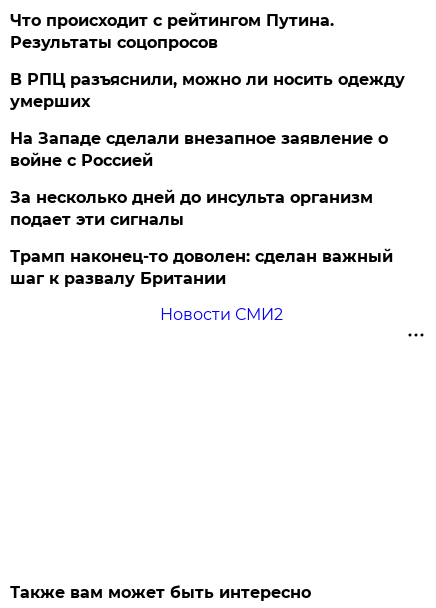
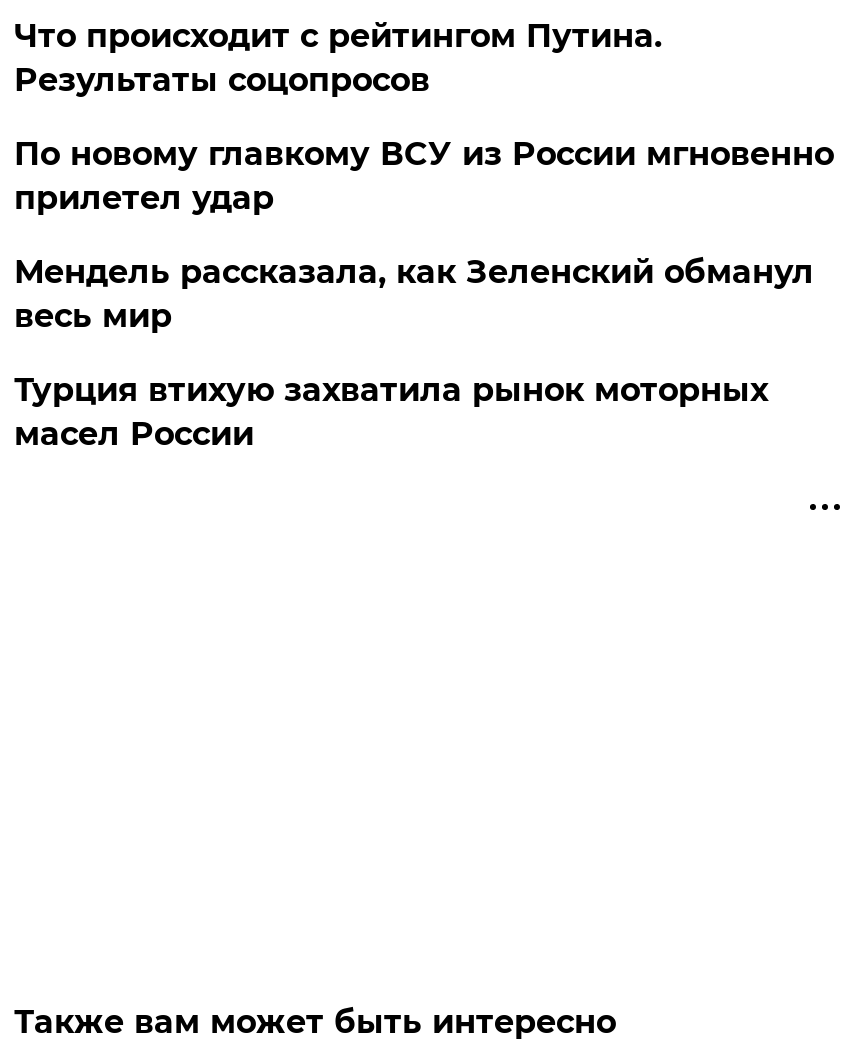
- В РПЦ разъяснили, можно ли носить одежду
- умерших
- На Западе сделали внезапное заявление о
- войне с Россией
- За несколько дней до инсульта организм
- подает эти сигналы
- Трамп наконец-то доволен: сделан важный
- шаг к развалу Британии
- Новости СМИ2
+ По новому главкому ВСУ из России мгновенно
+ прилетел удар
+ Мендель рассказала, как Зеленский обманул
+ весь мир
+ Турция втихую захватила рынок моторных
+ масел России
